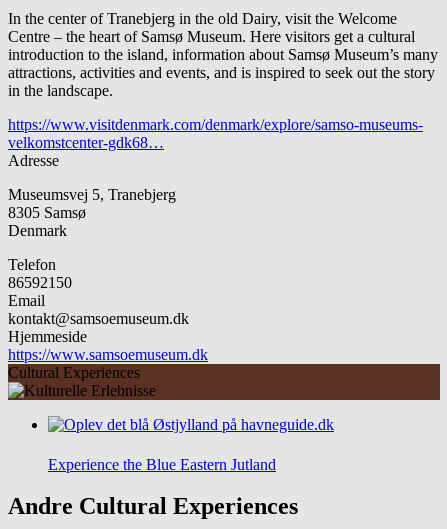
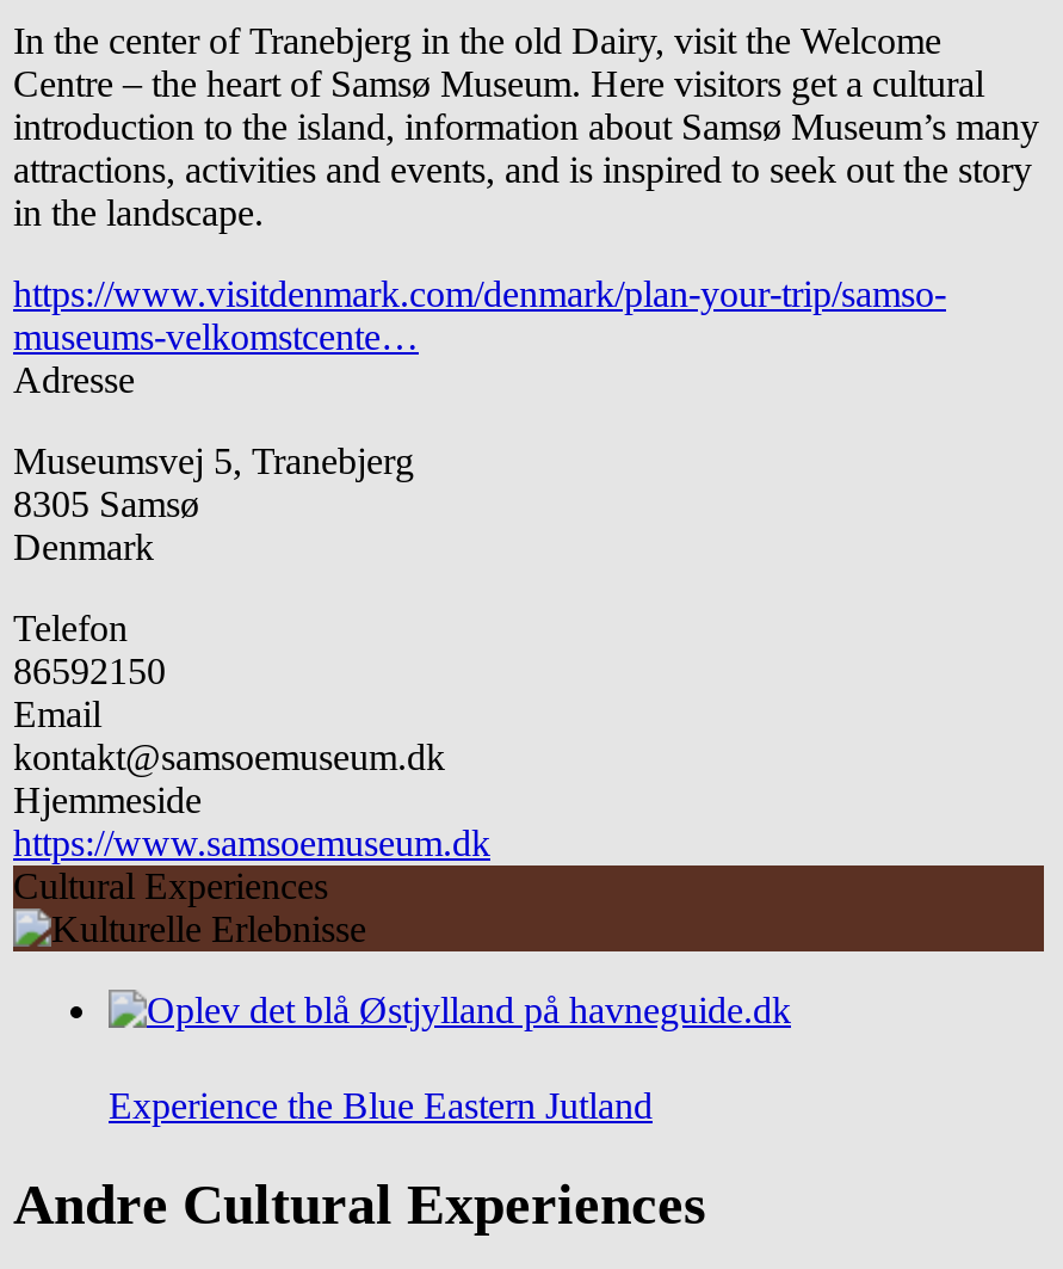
- https://www.visitdenmark.com/denmark/explore/samso-museums-
- velkomstcenter-gdk68…
+ https://www.visitdenmark.com/denmark/plan-your-trip/samso-
+ museums-velkomstcente…
